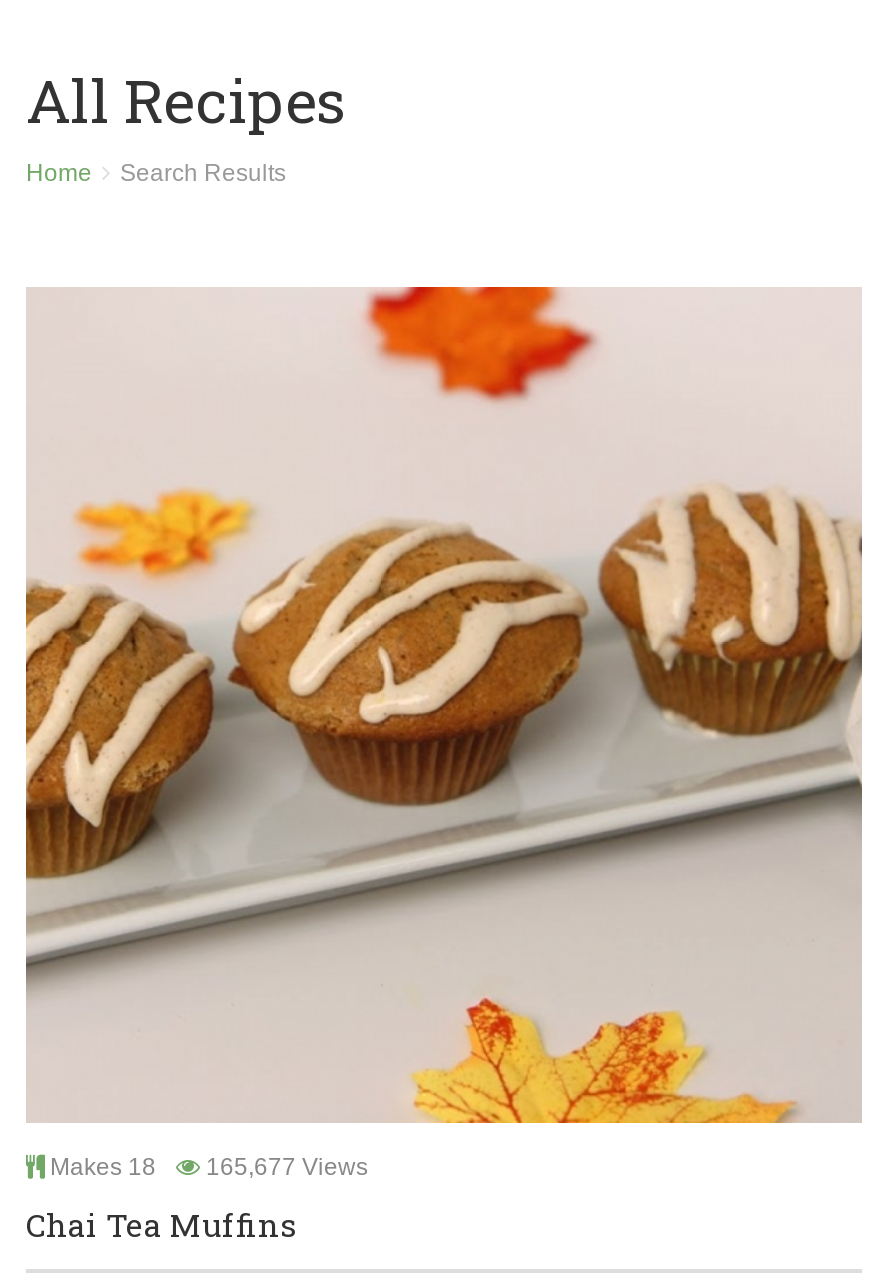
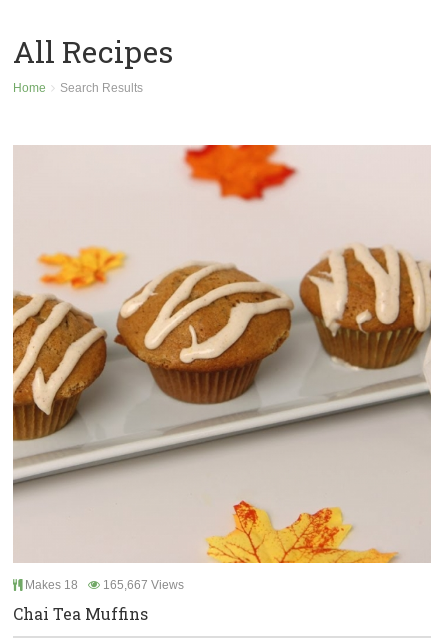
- Makes 18 165,677 Views
+ Makes 18 165,667 Views
